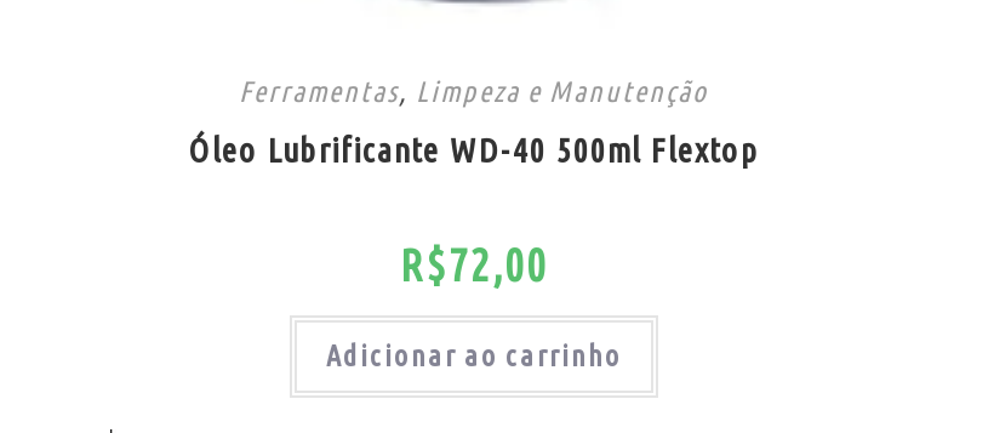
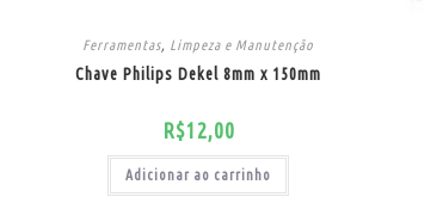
- Óleo Lubrificante WD-40 500ml Flextop
+ Chave Philips Dekel 8mm x 150mm

- R$72,00
+ R$12,00
